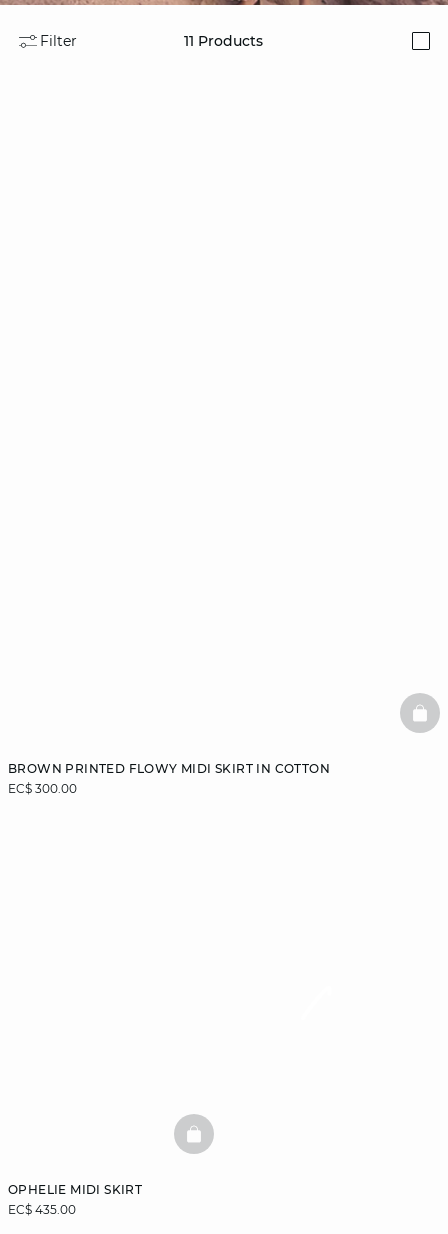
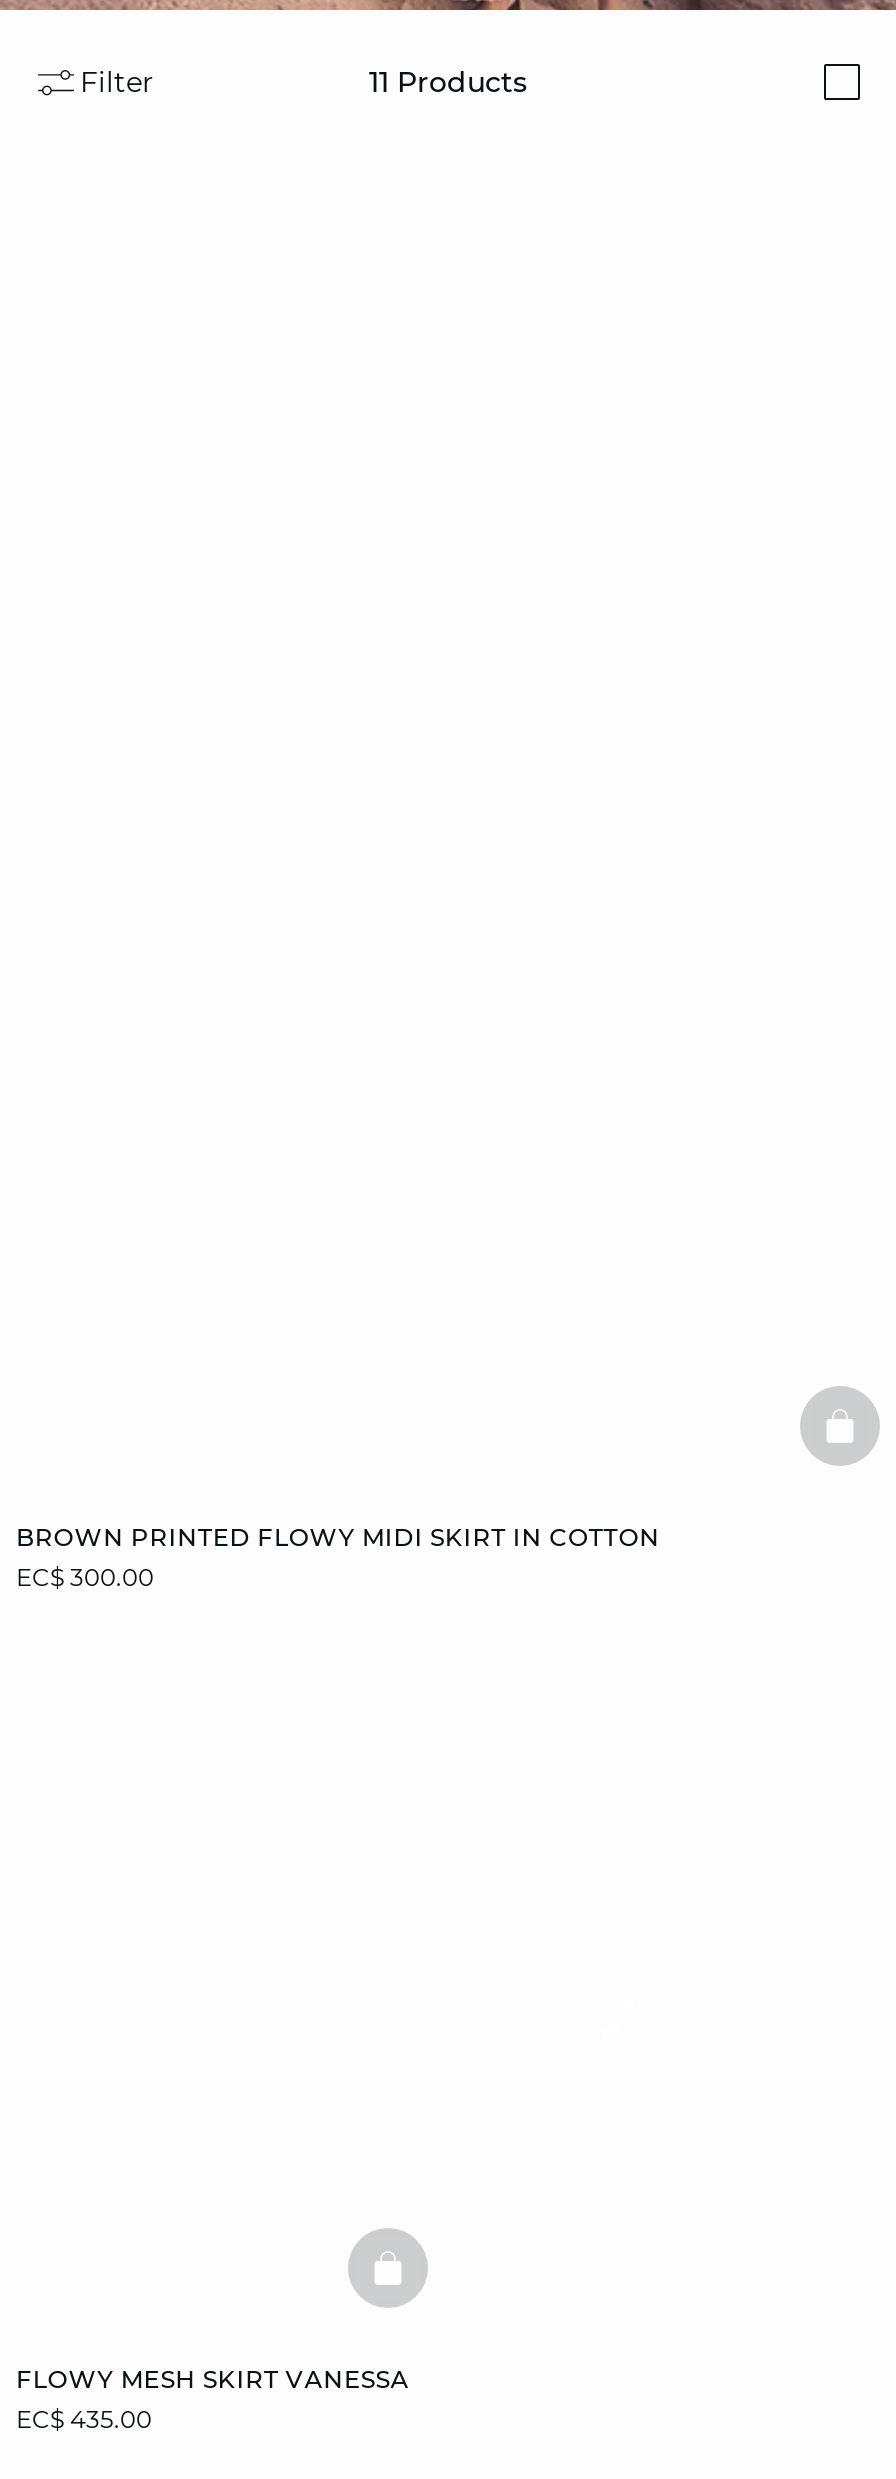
- OPHELIE MIDI SKIRT
+ FLOWY MESH SKIRT VANESSA
